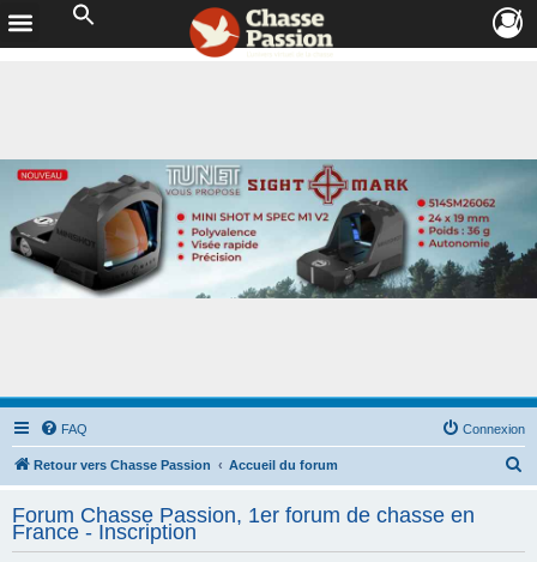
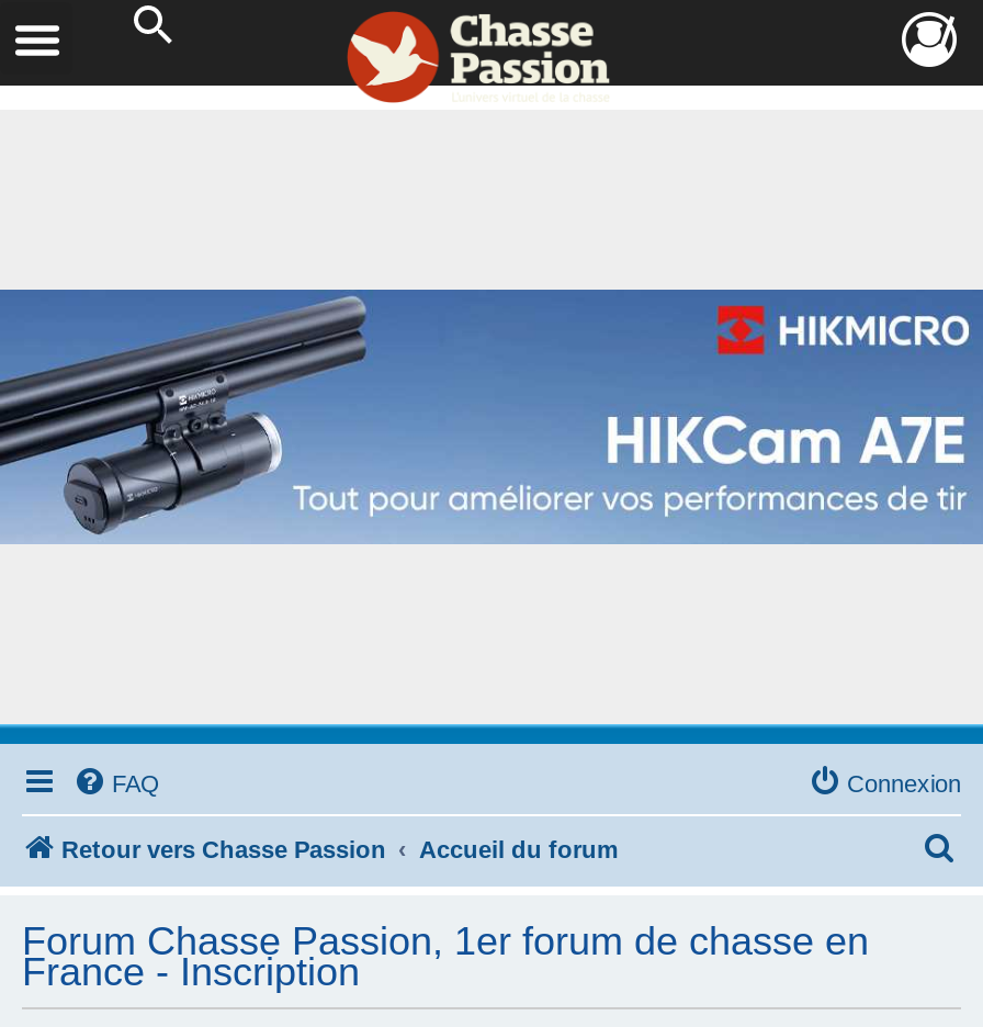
- [image]
+ [image]
